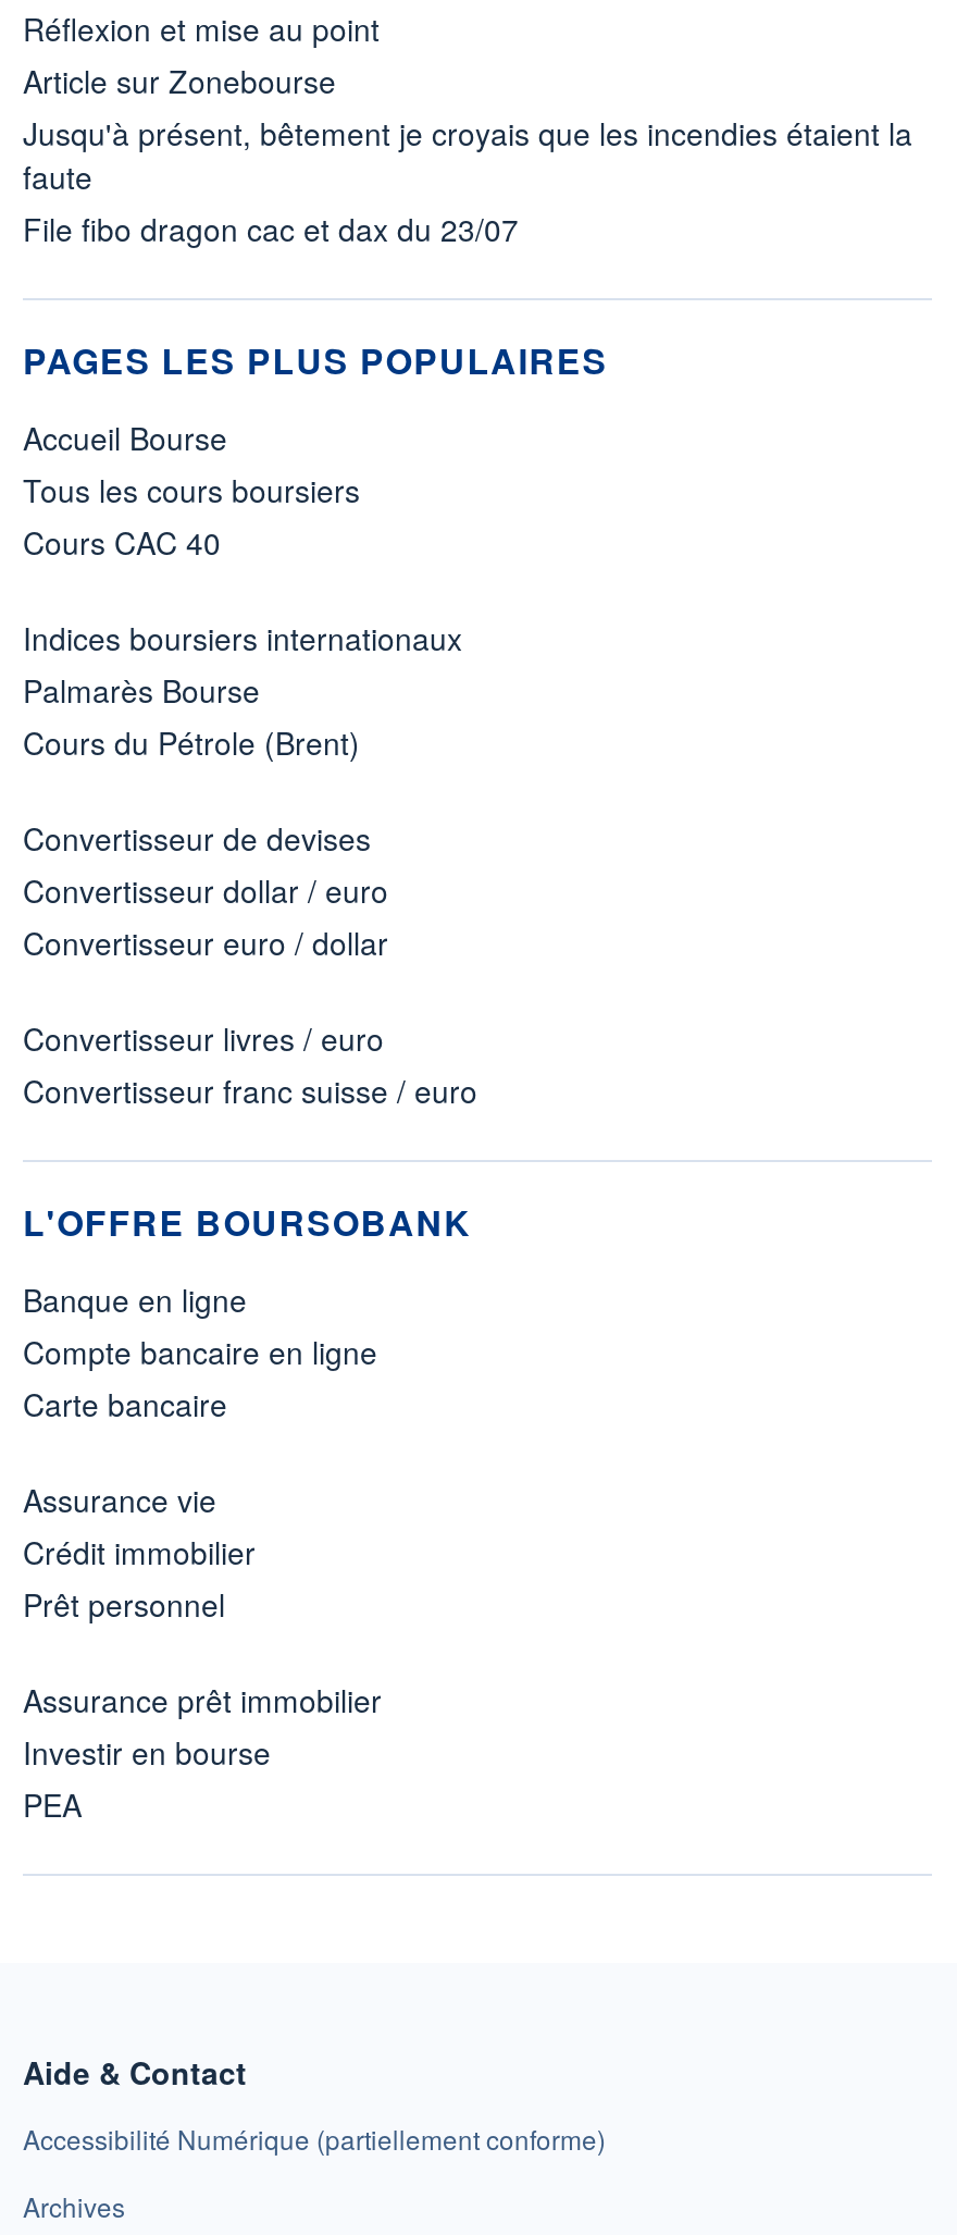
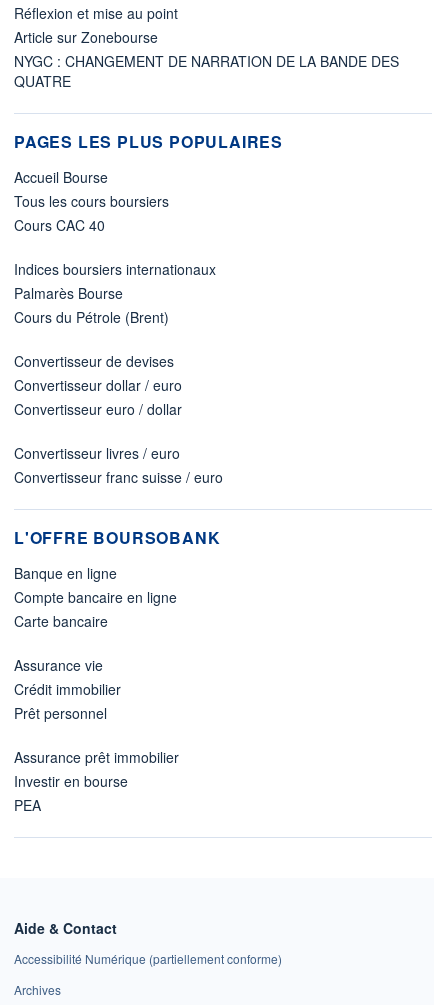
- Jusqu'à présent, bêtement je croyais que les incendies étaient la
- faute
- File fibo dragon cac et dax du 23/07
+ NYGC : CHANGEMENT DE NARRATION DE LA BANDE DES
+ QUATRE
